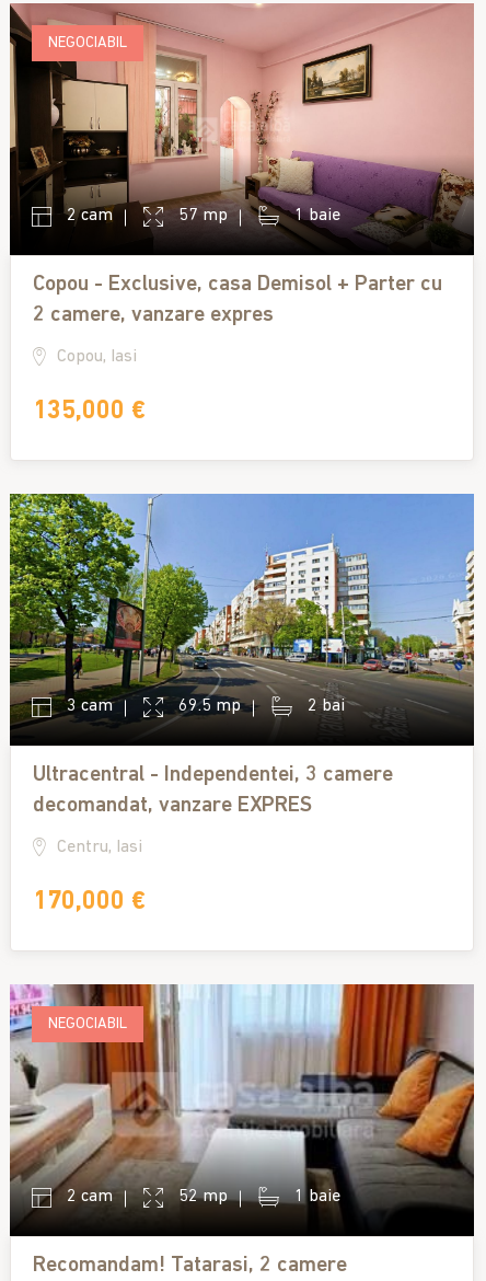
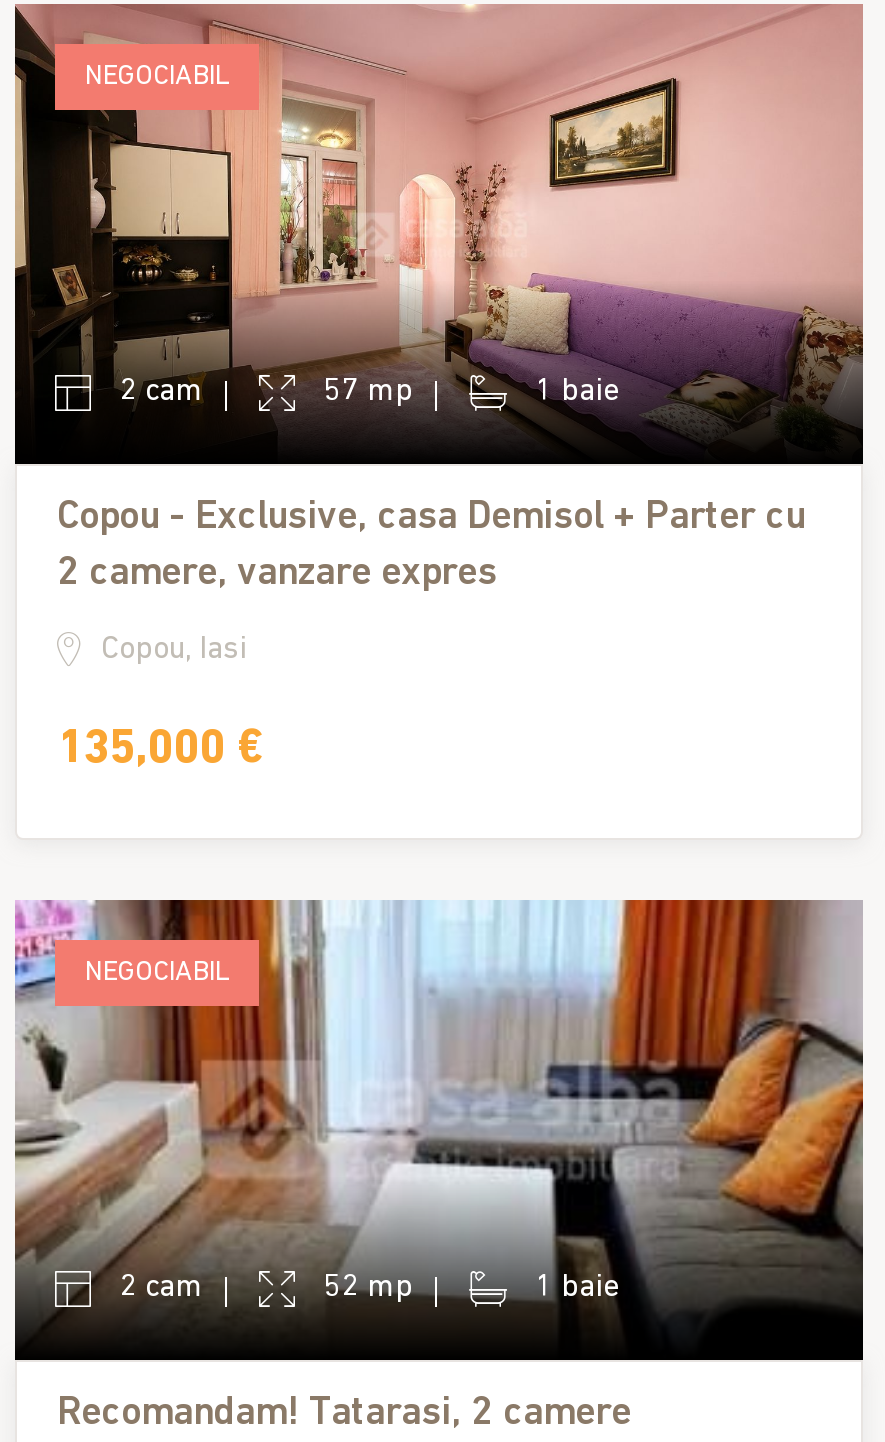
- [image]
- 3 cam
- 69.5 mp
- 2 bai
- Ultracentral - Independentei, 3 camere
- decomandat, vanzare EXPRES
- Centru, Iasi
- 170,000 €
